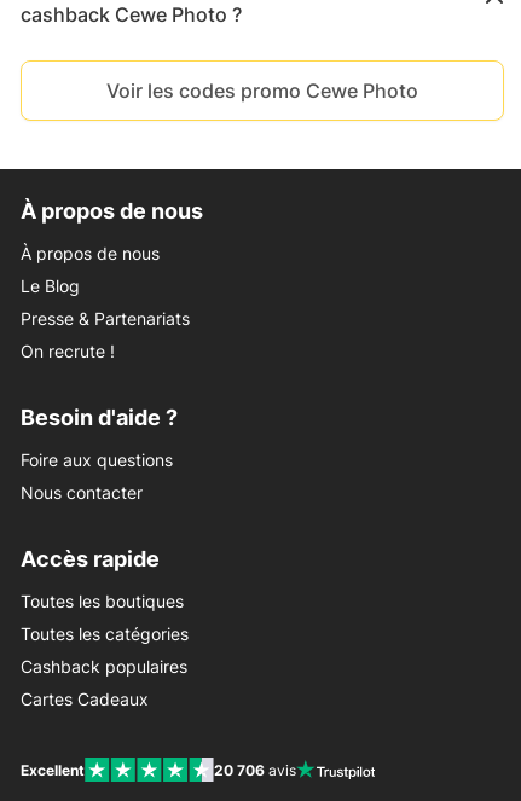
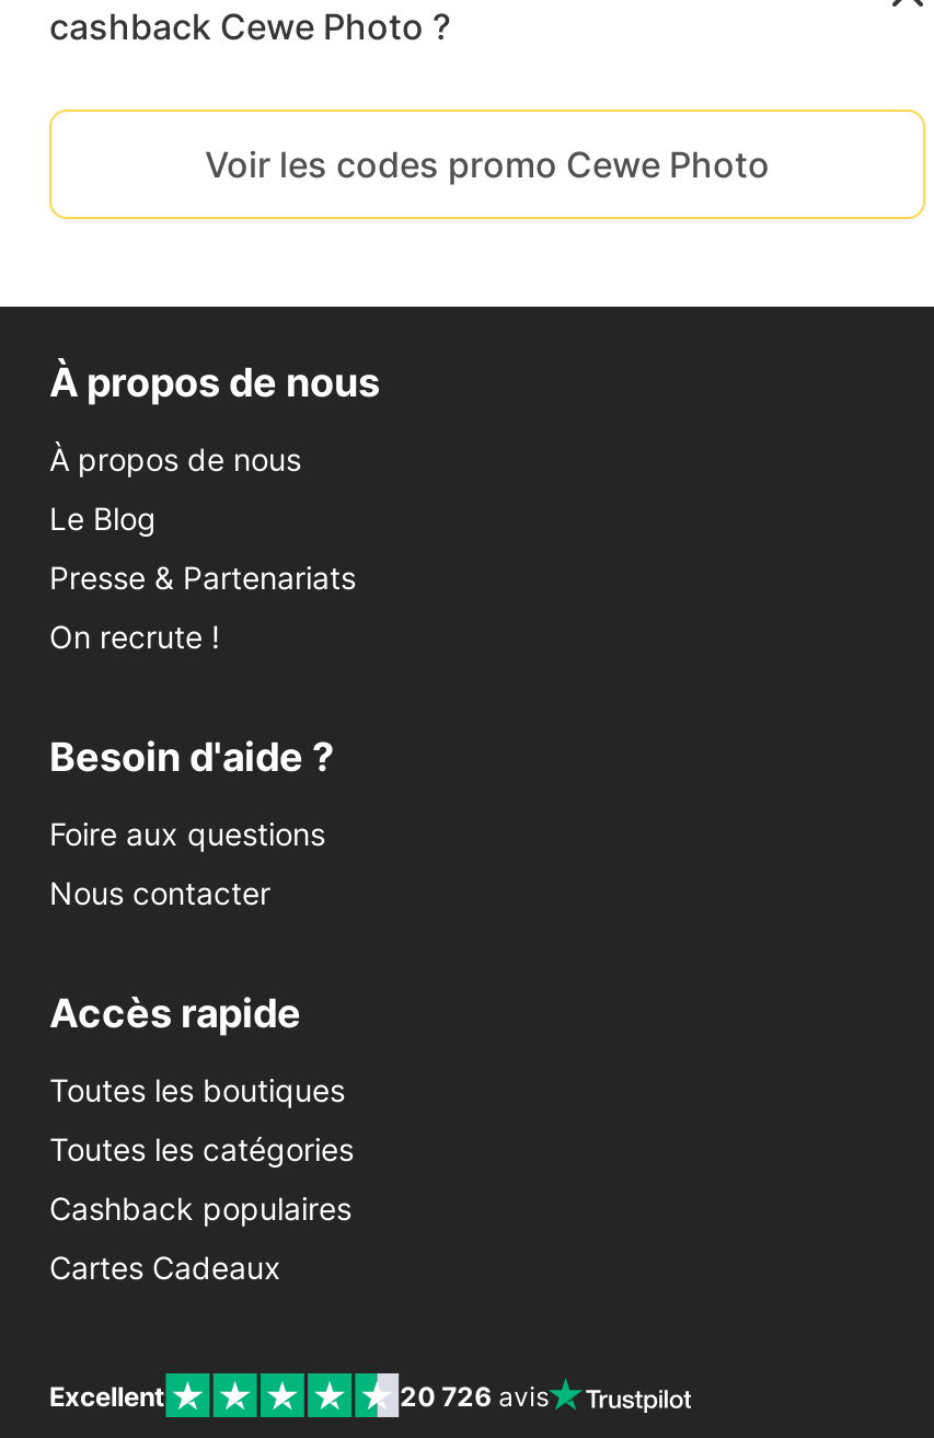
- 20 706 avis
+ 20 726 avis
